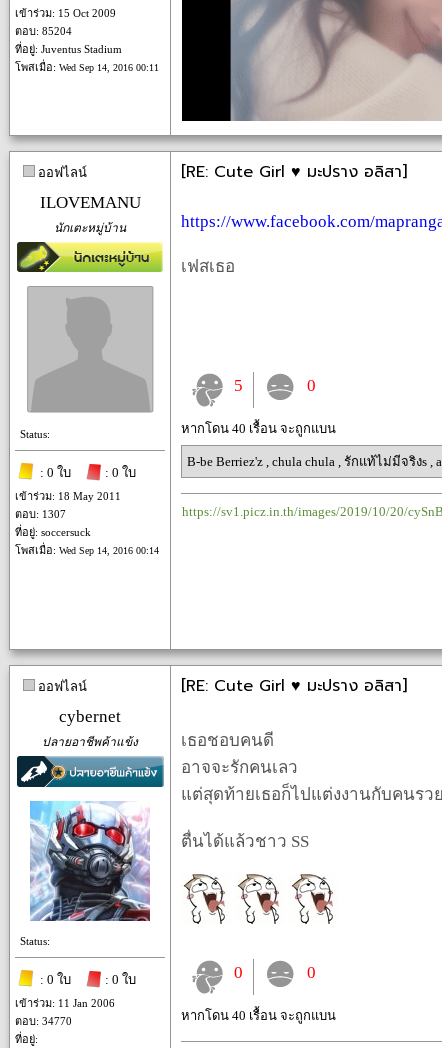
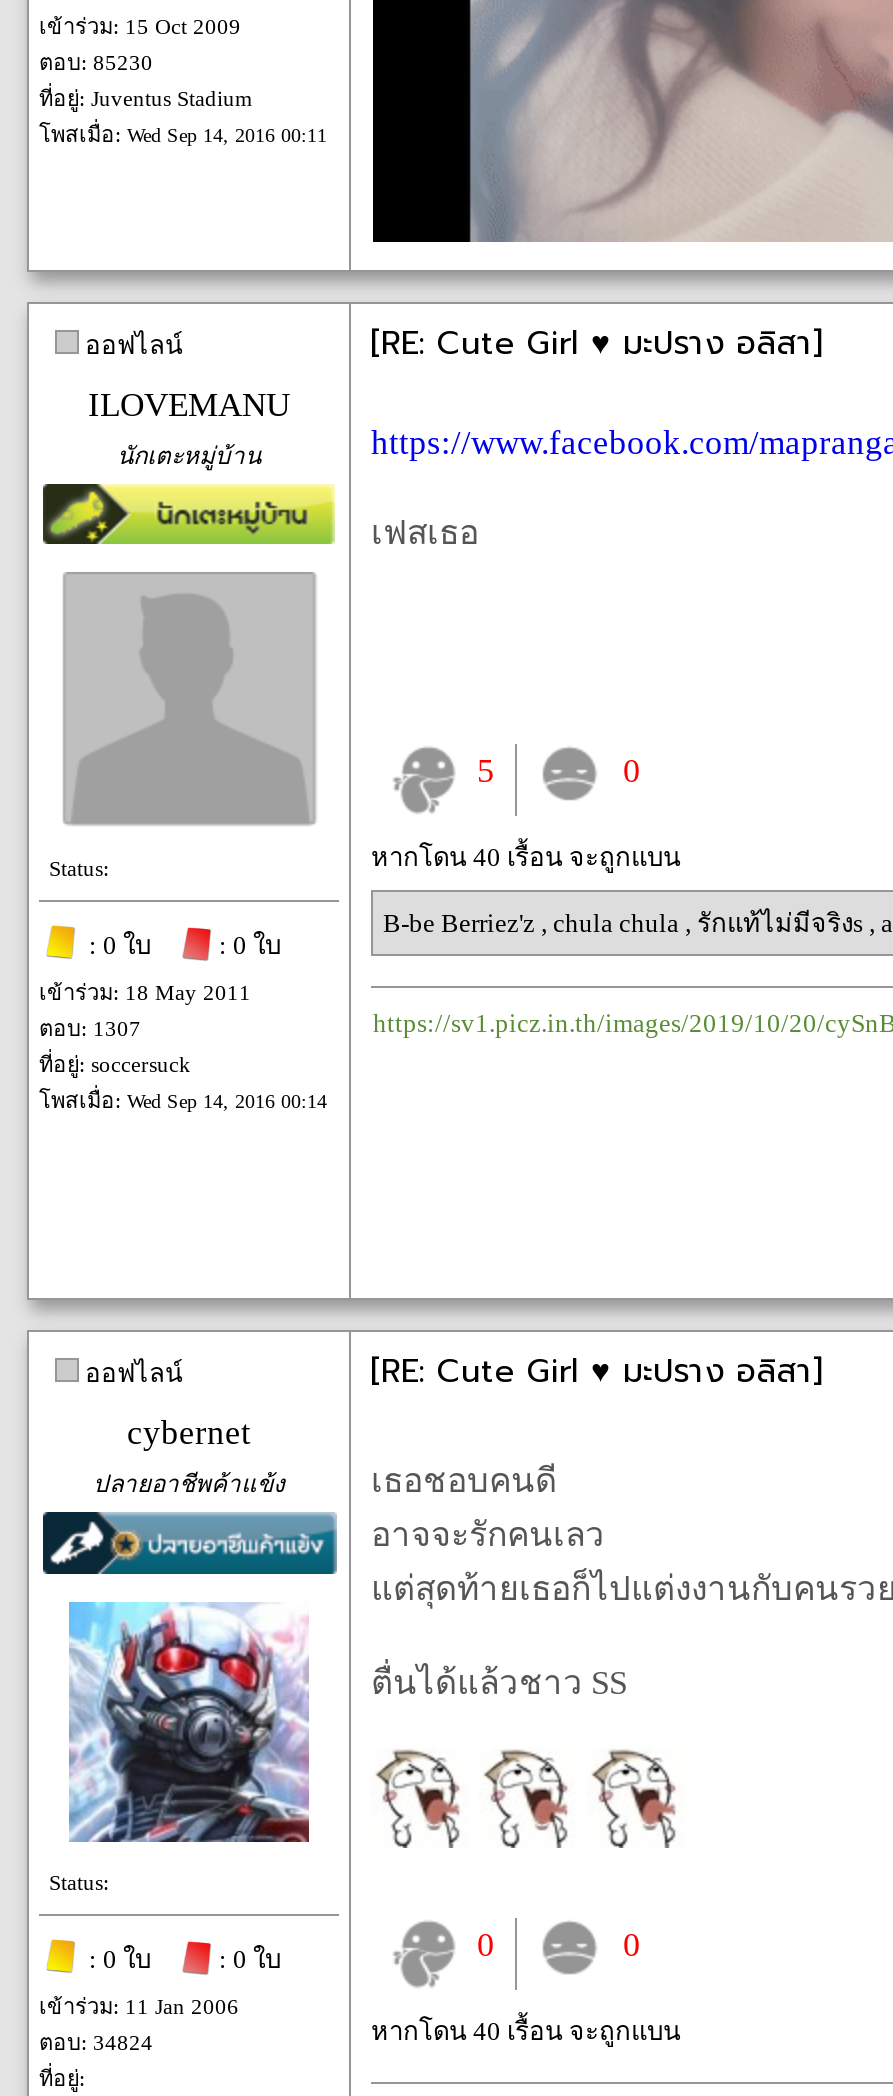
- ตอบ: 85204
+ ตอบ: 85230

- ตอบ: 34770
+ ตอบ: 34824
